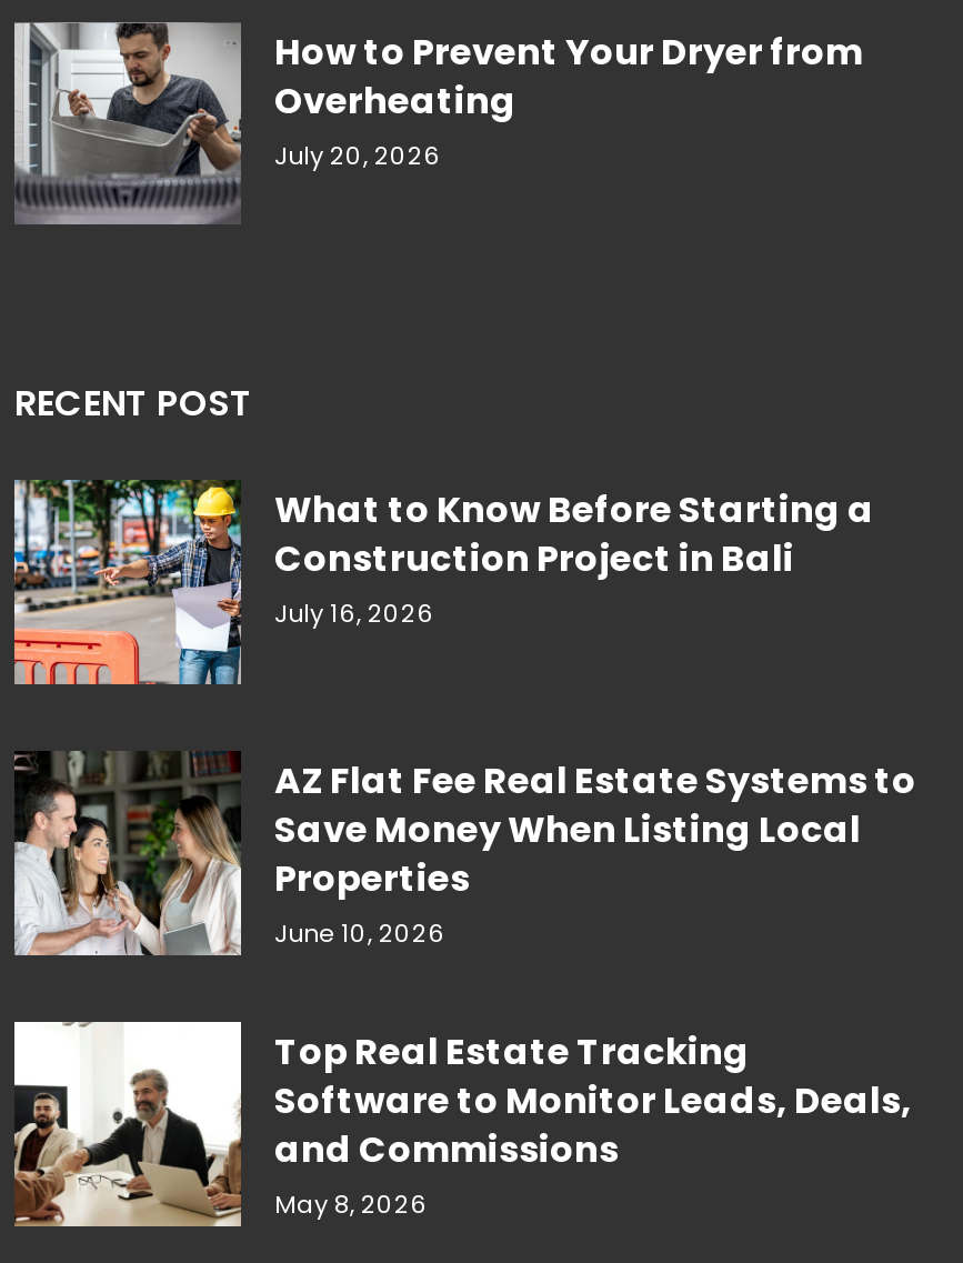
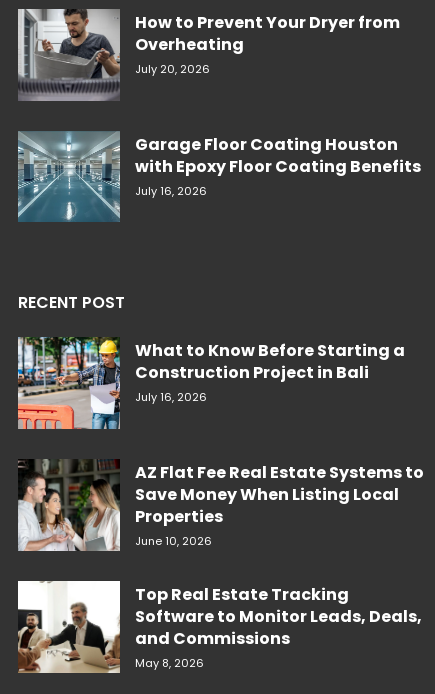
+ [image]
+ Garage Floor Coating Houston
+ with Epoxy Floor Coating Benefits
+ July 16, 2026
